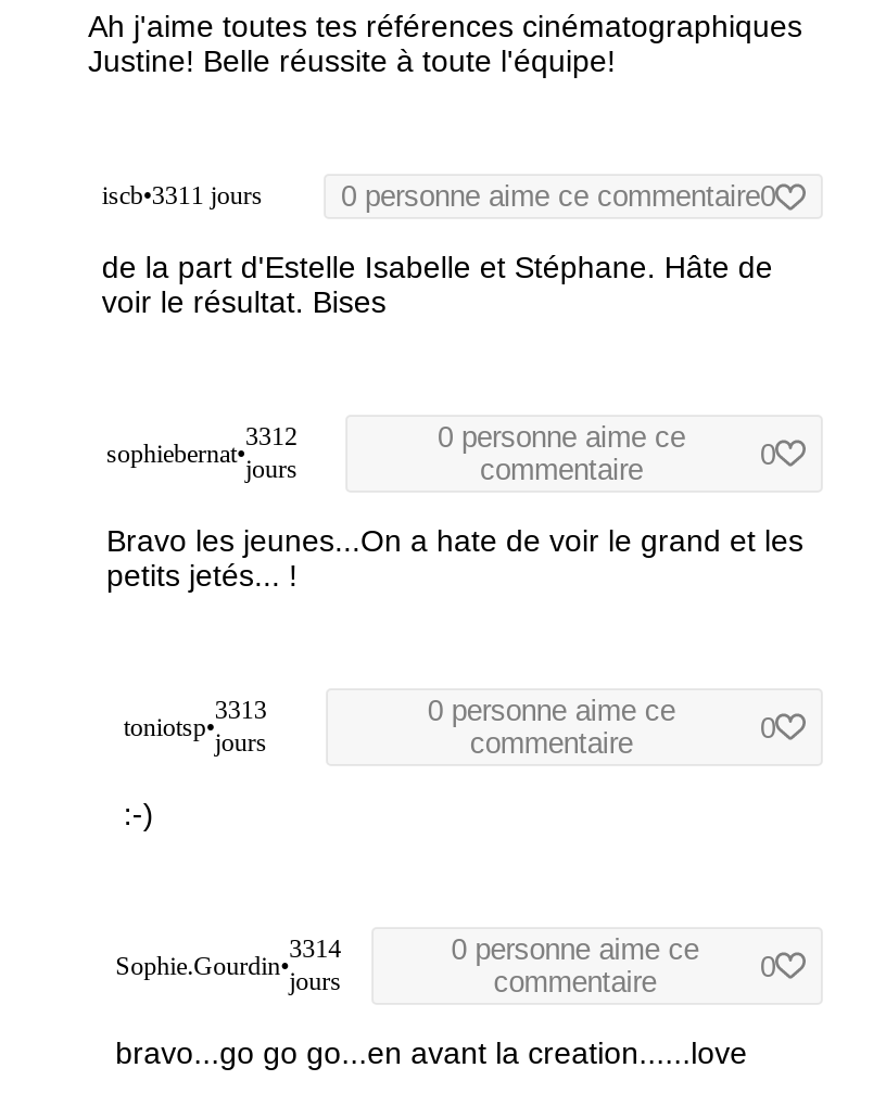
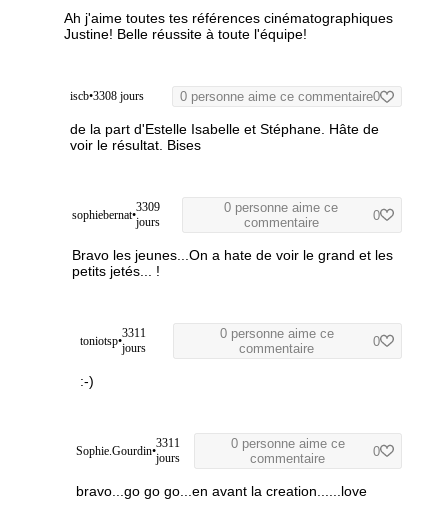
- iscb•3311 jours
+ iscb•3308 jours

- 3312
+ 3309

- 3313
+ 3311

- 3314
+ 3311
